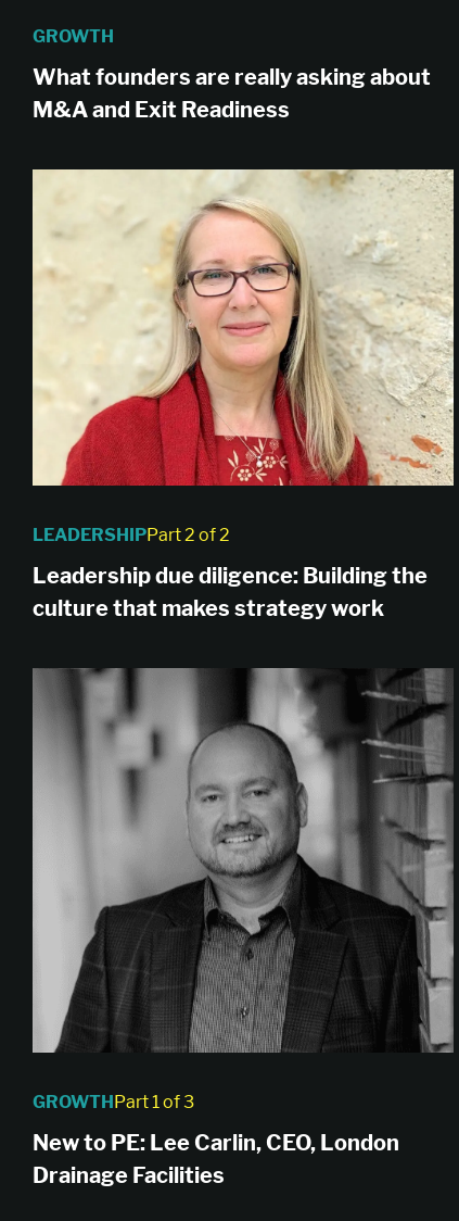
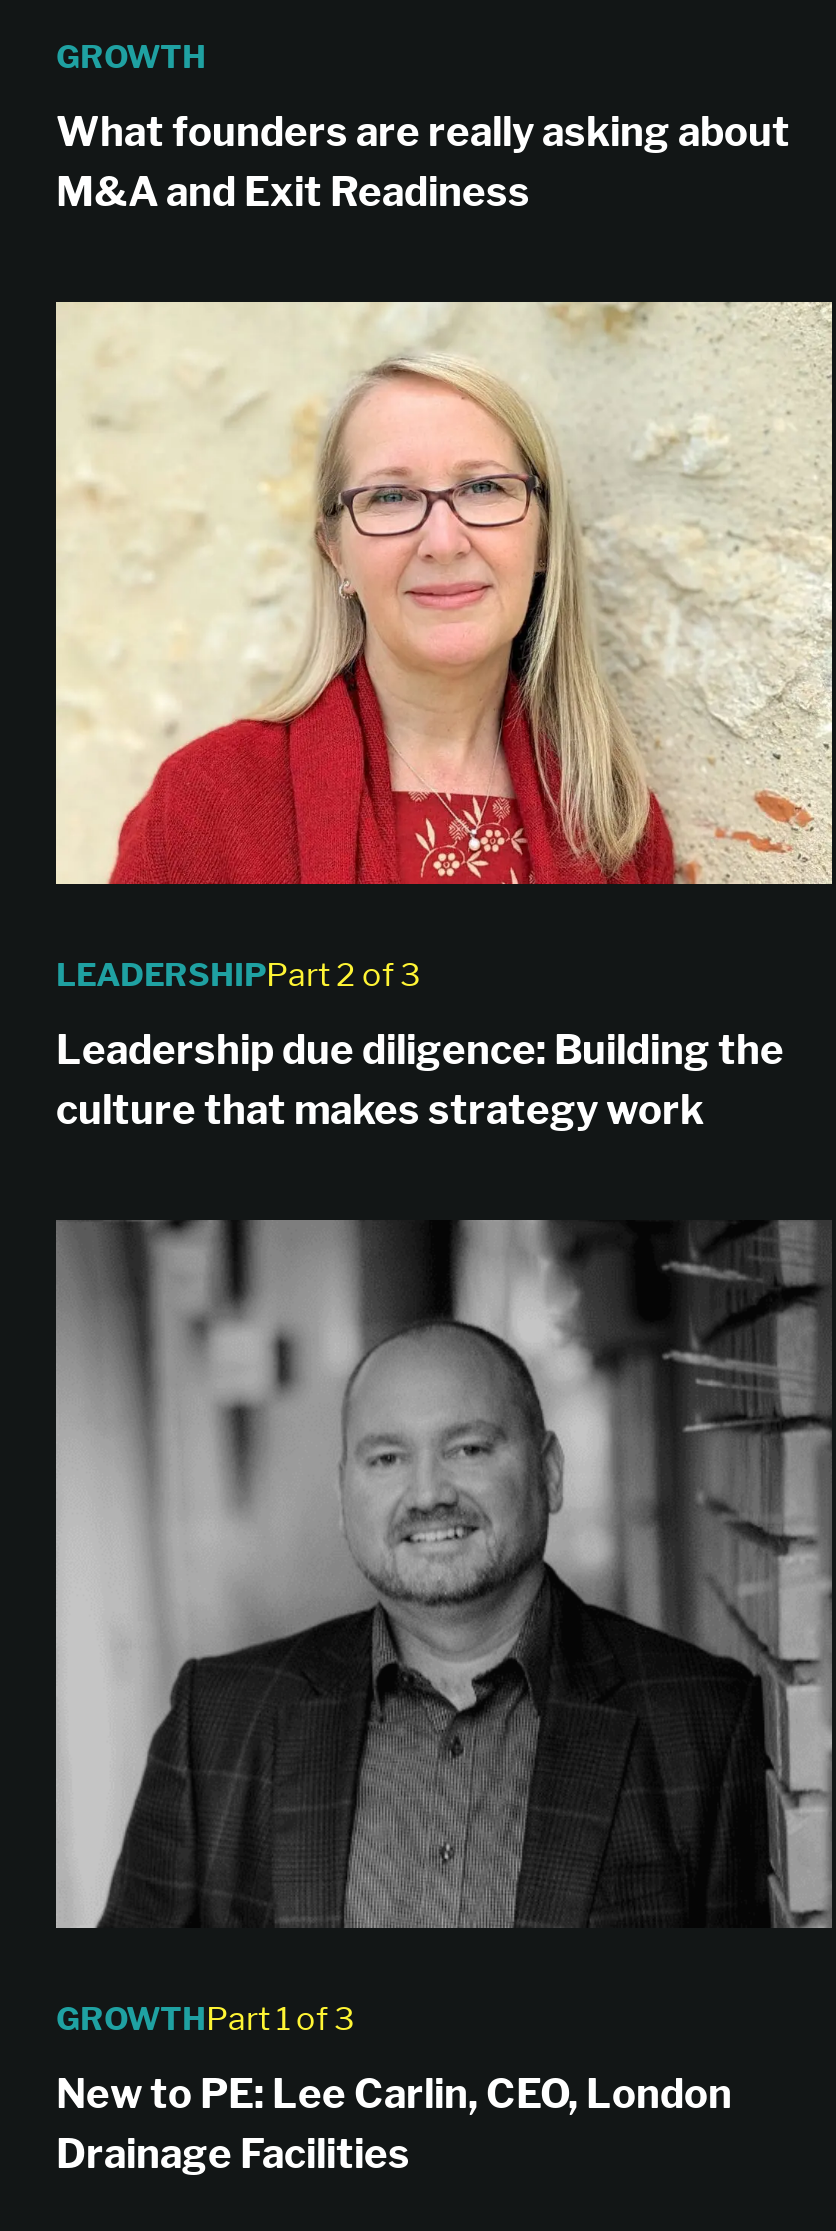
- LEADERSHIPPart 2 of 2
+ LEADERSHIPPart 2 of 3
